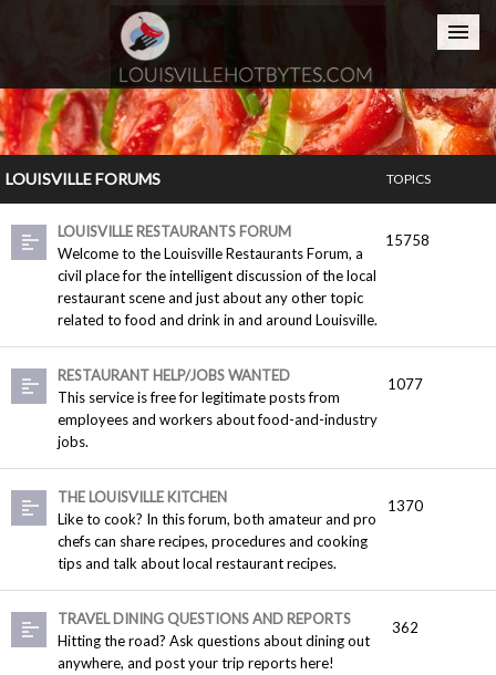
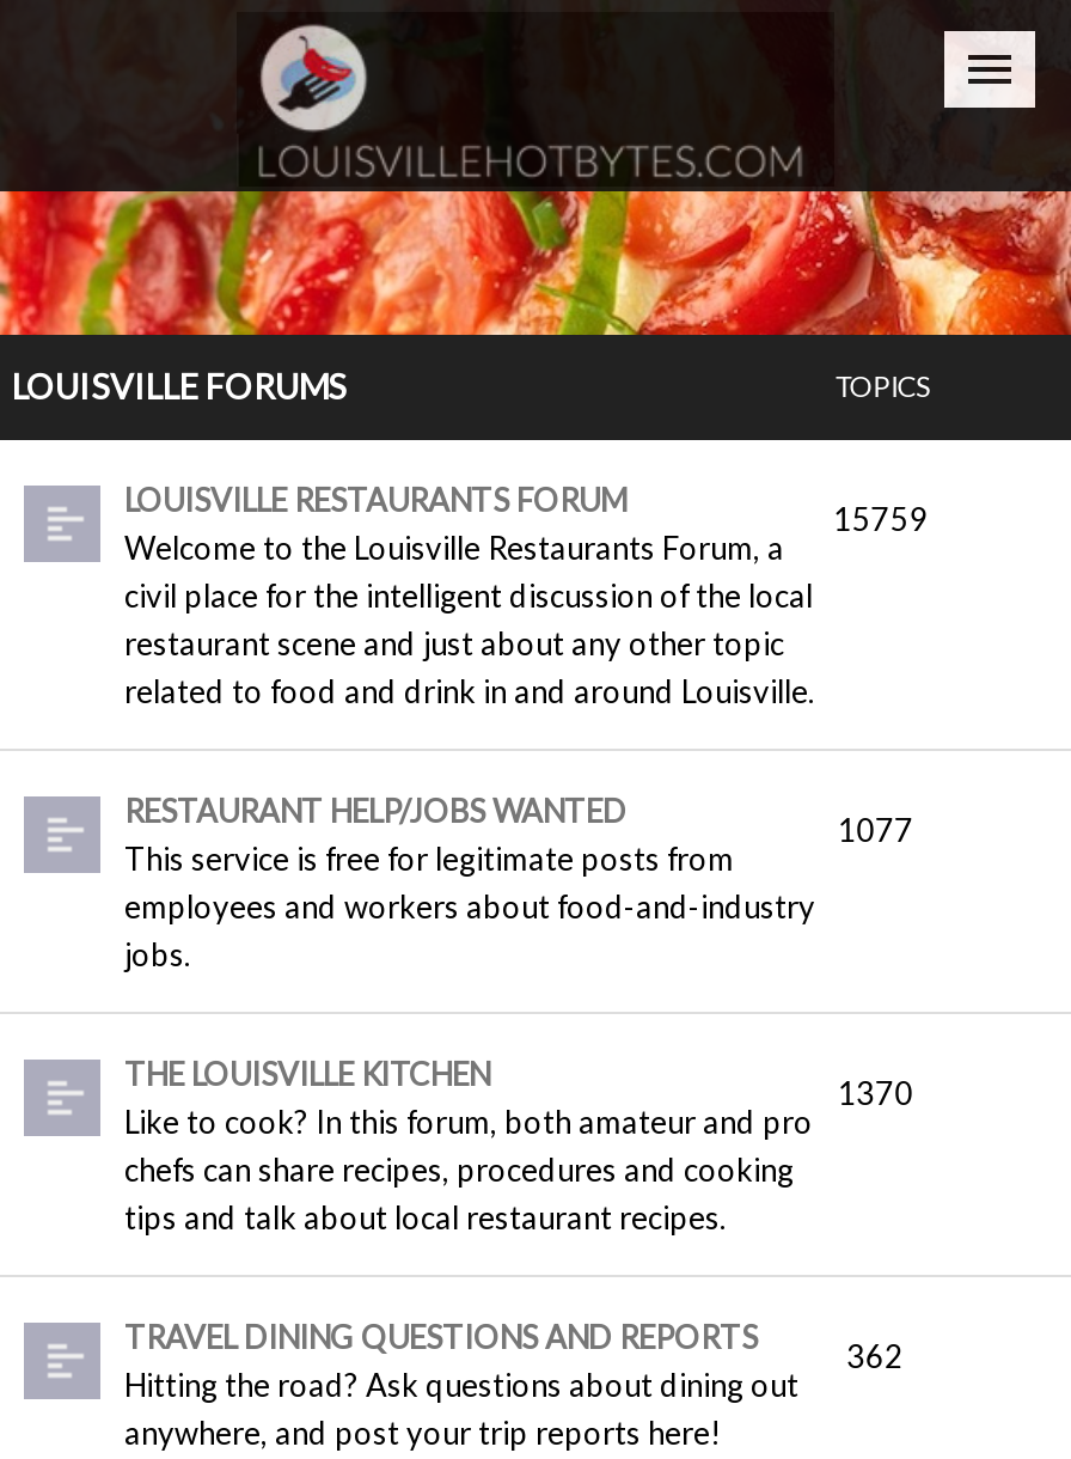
- 15758
+ 15759
